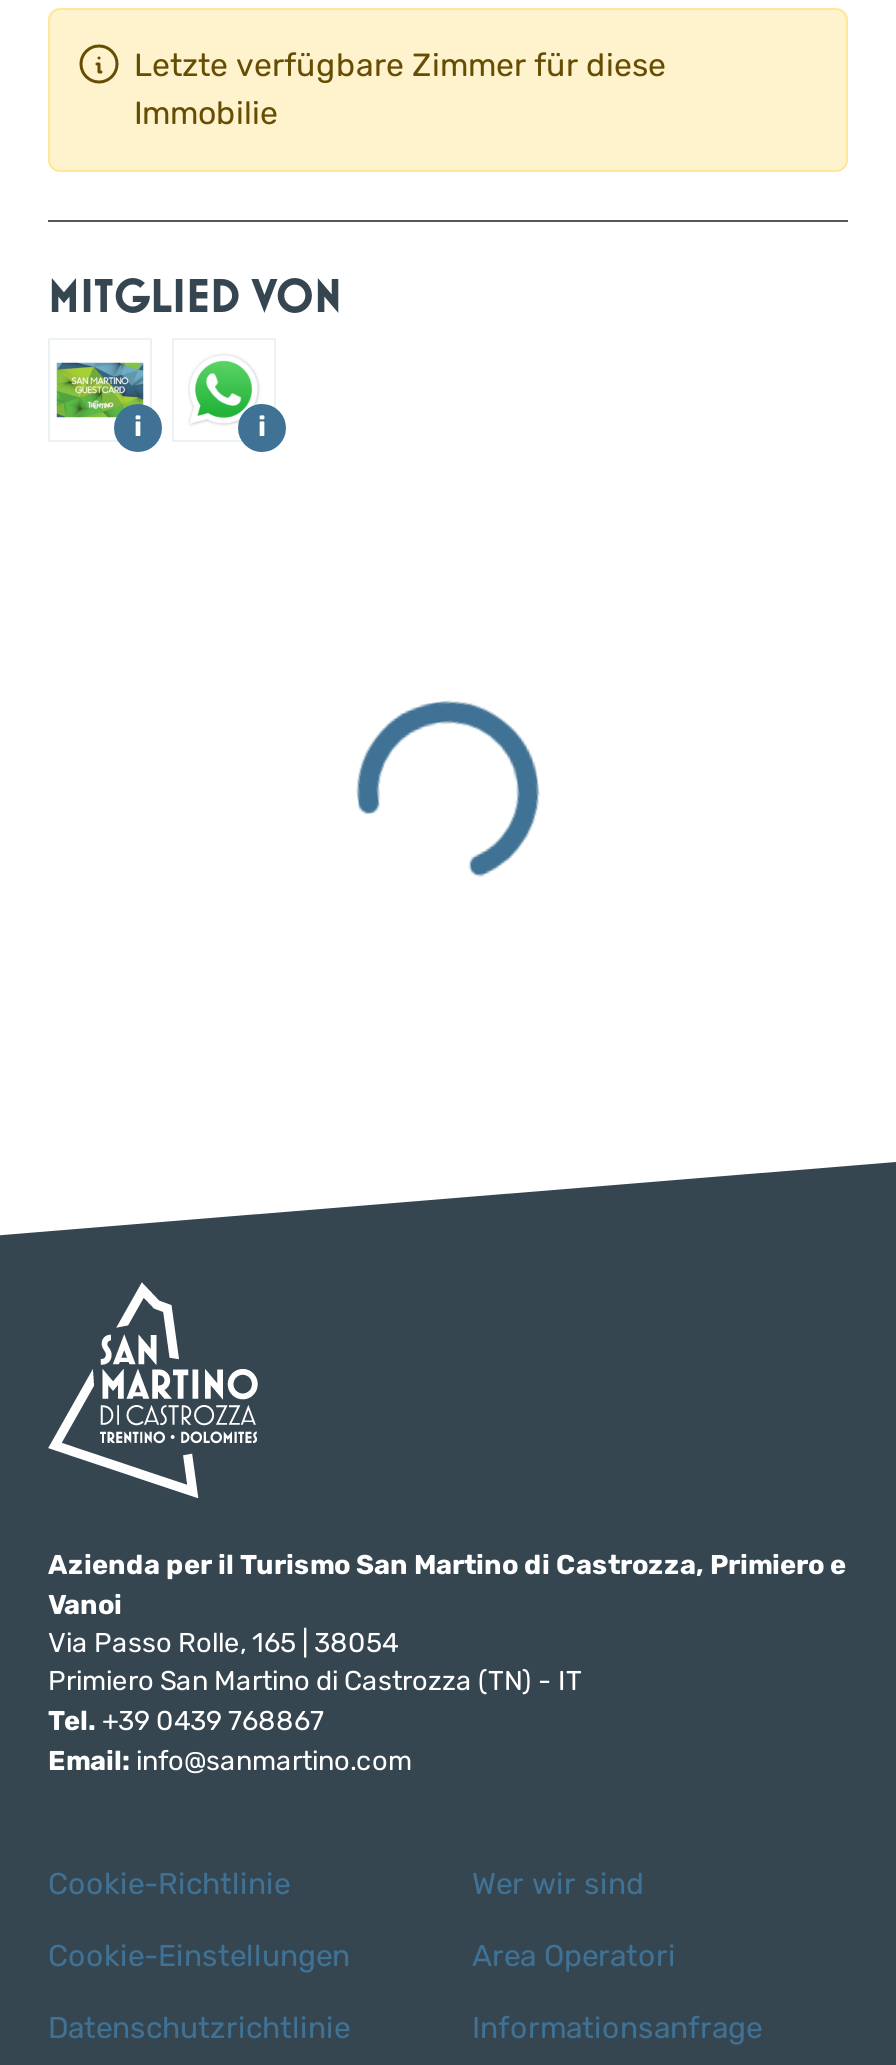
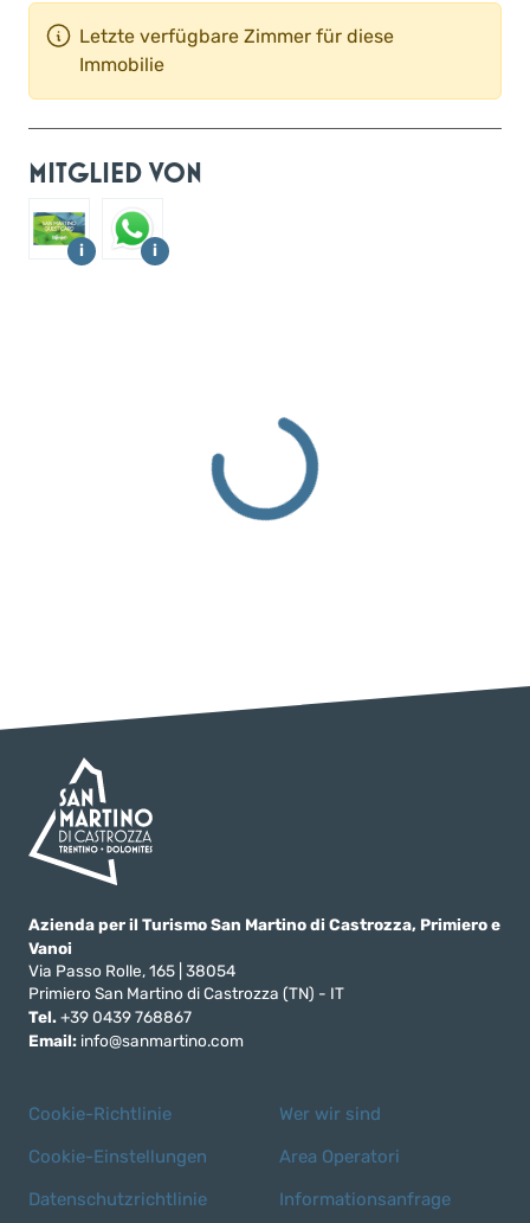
+ [image]

- [image]
